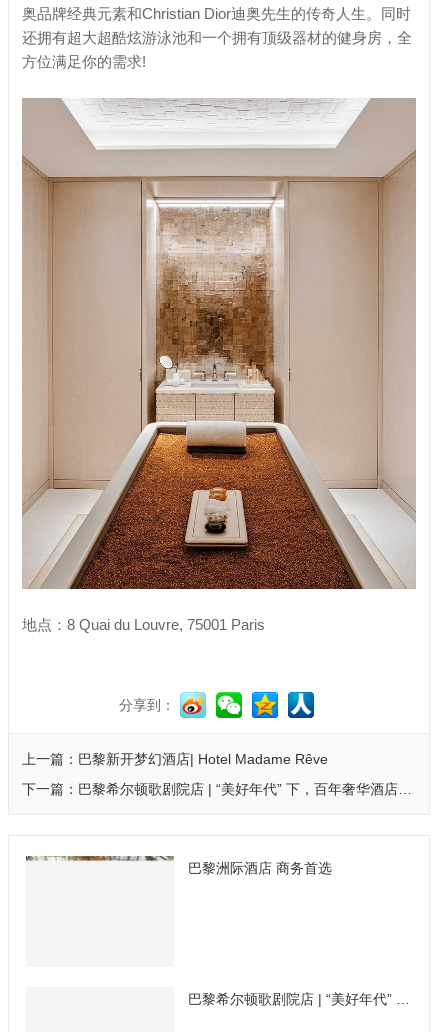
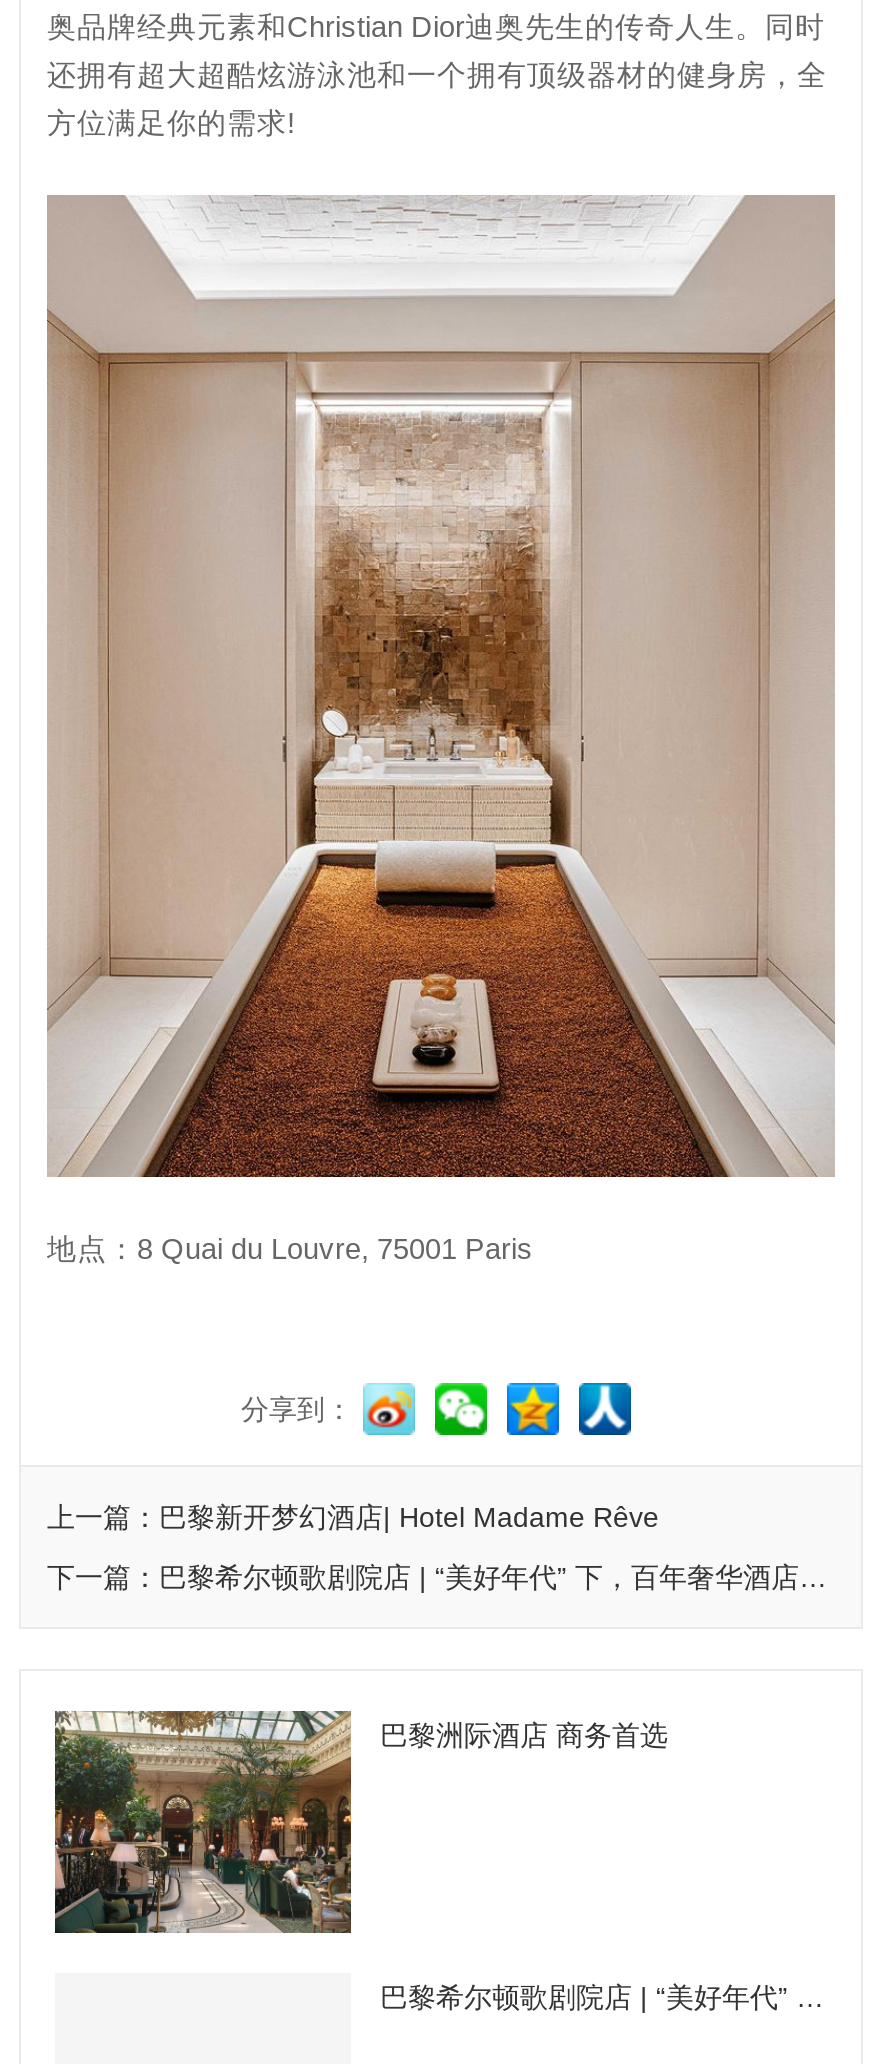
+ [image]
